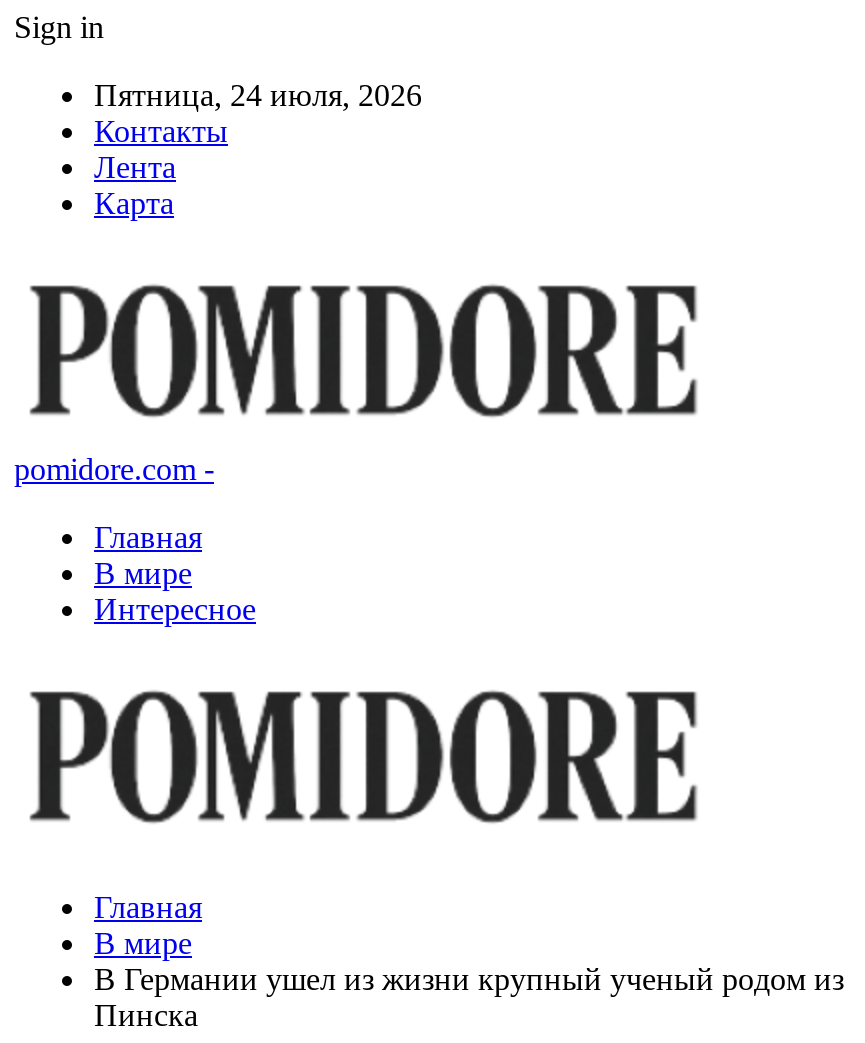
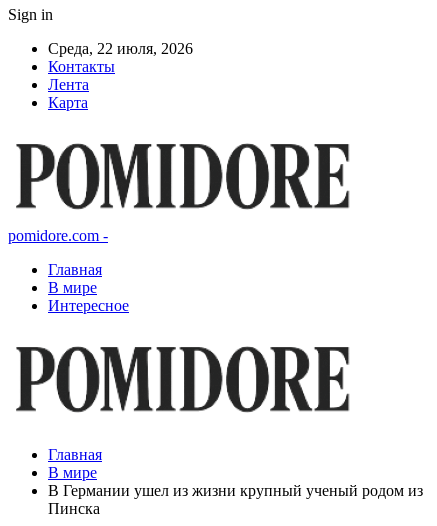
- Пятница, 24 июля, 2026
+ Среда, 22 июля, 2026
